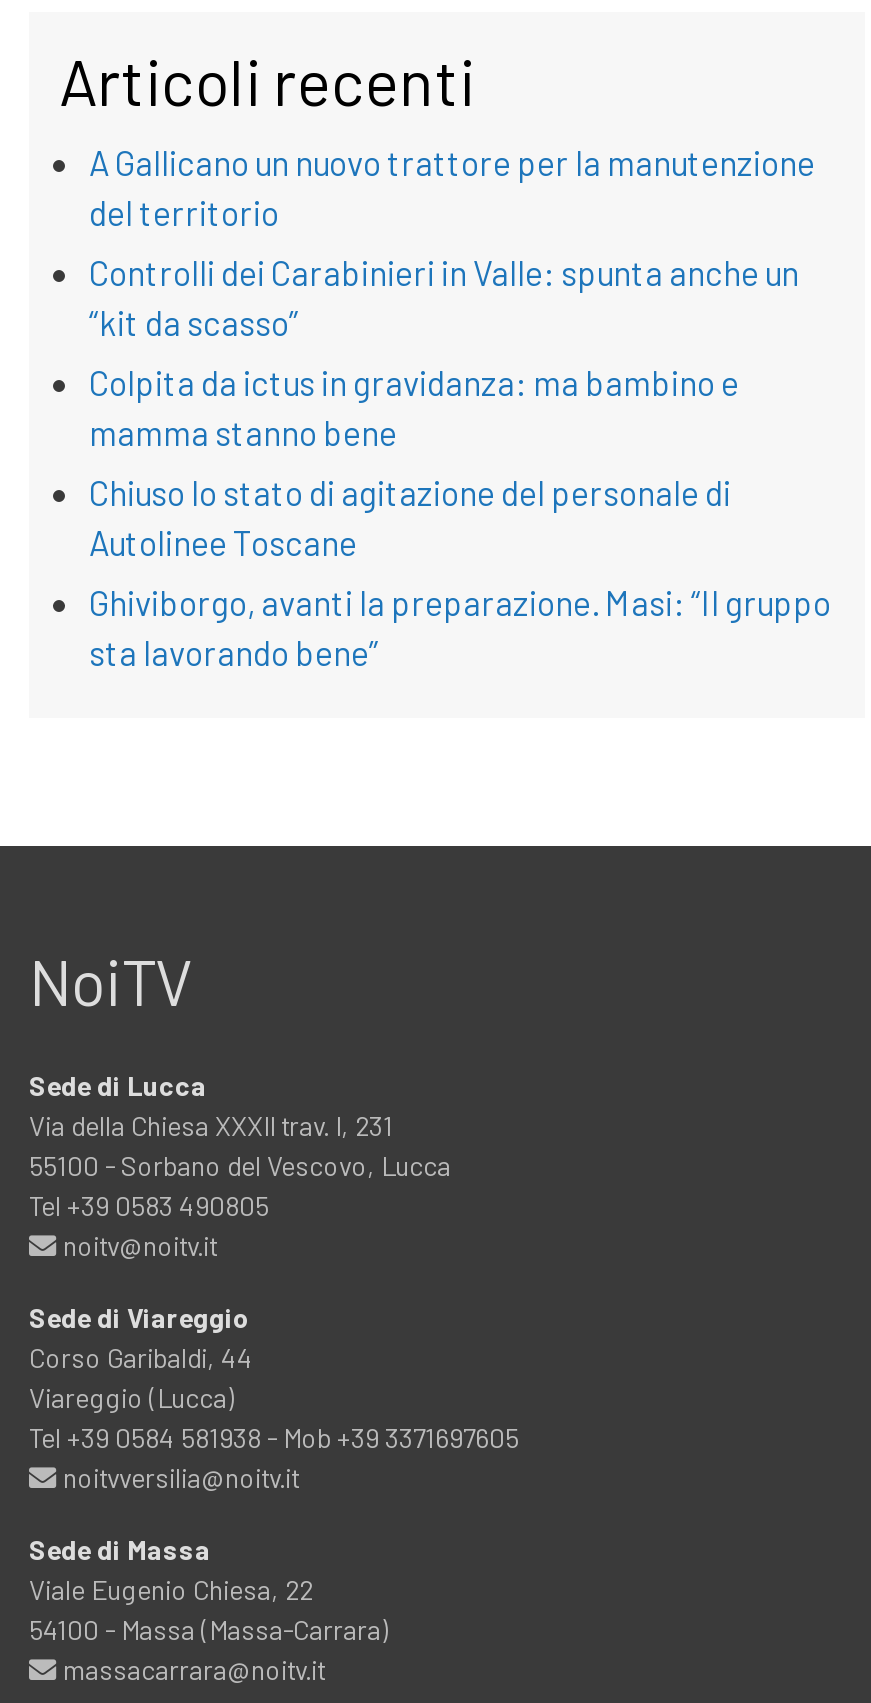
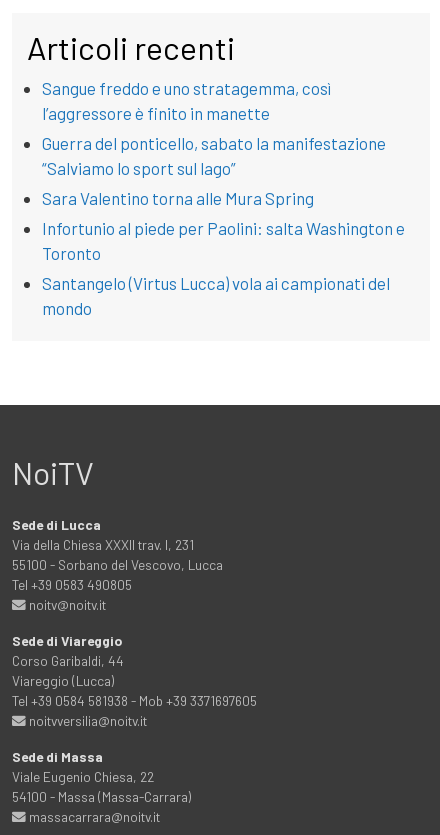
- A Gallicano un nuovo trattore per la manutenzione
- del territorio
+ Sangue freddo e uno stratagemma, così
+ l’aggressore è finito in manette

- Controlli dei Carabinieri in Valle: spunta anche un
- “kit da scasso”
+ Guerra del ponticello, sabato la manifestazione
+ “Salviamo lo sport sul lago”

- Colpita da ictus in gravidanza: ma bambino e
- mamma stanno bene
+ Sara Valentino torna alle Mura Spring

- Chiuso lo stato di agitazione del personale di
- Autolinee Toscane
+ Infortunio al piede per Paolini: salta Washington e
+ Toronto

- Ghiviborgo, avanti la preparazione. Masi: “Il gruppo
- sta lavorando bene”
+ Santangelo (Virtus Lucca) vola ai campionati del
+ mondo
